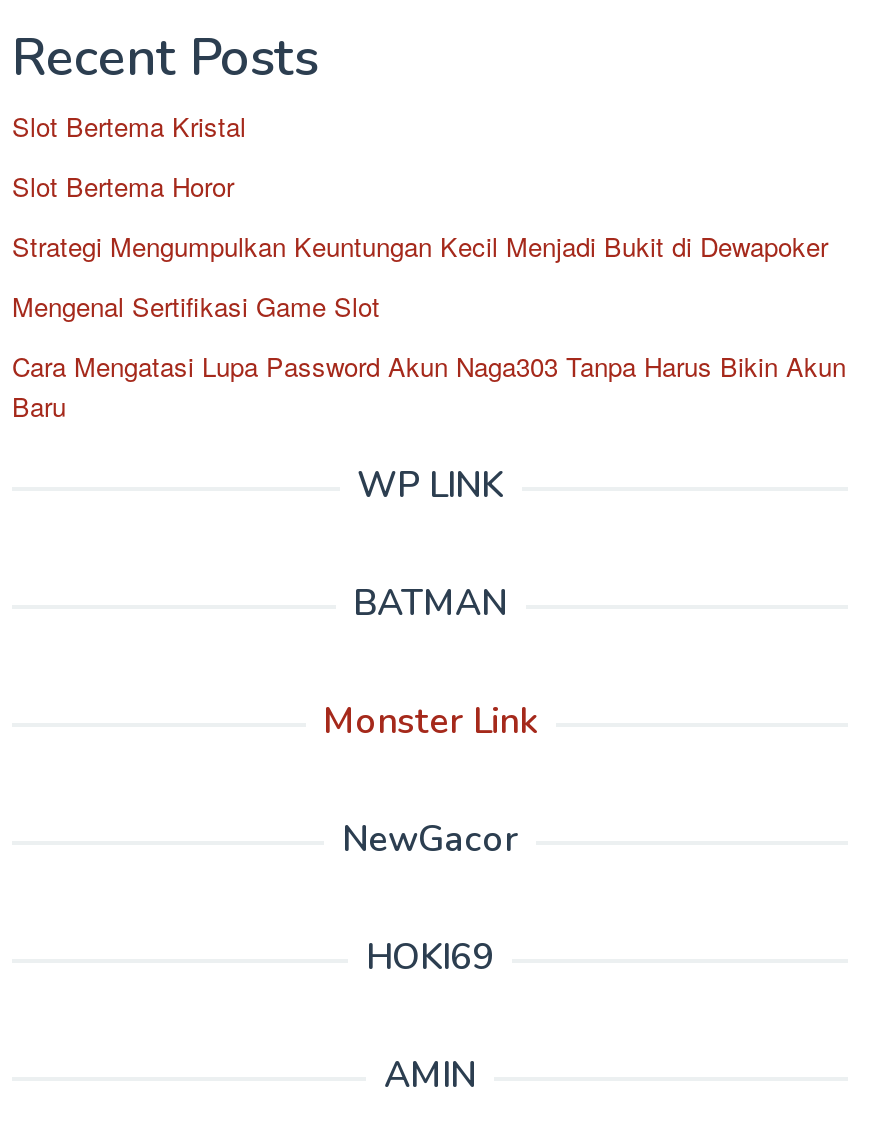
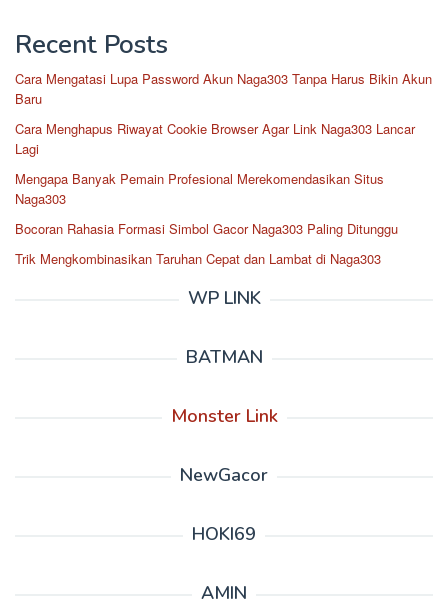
- Slot Bertema Kristal
- Slot Bertema Horor
- Strategi Mengumpulkan Keuntungan Kecil Menjadi Bukit di Dewapoker
- Mengenal Sertifikasi Game Slot

moved up: Cara Mengatasi Lupa Password Akun Naga303 Tanpa Harus Bikin Akun | Baru

+ Cara Menghapus Riwayat Cookie Browser Agar Link Naga303 Lancar
+ Lagi
+ Mengapa Banyak Pemain Profesional Merekomendasikan Situs
+ Naga303
+ Bocoran Rahasia Formasi Simbol Gacor Naga303 Paling Ditunggu
+ Trik Mengkombinasikan Taruhan Cepat dan Lambat di Naga303
